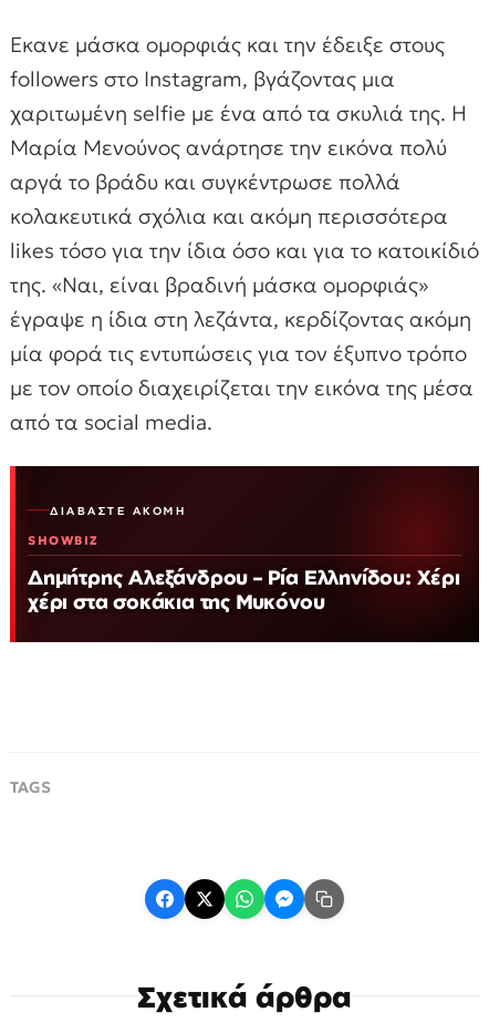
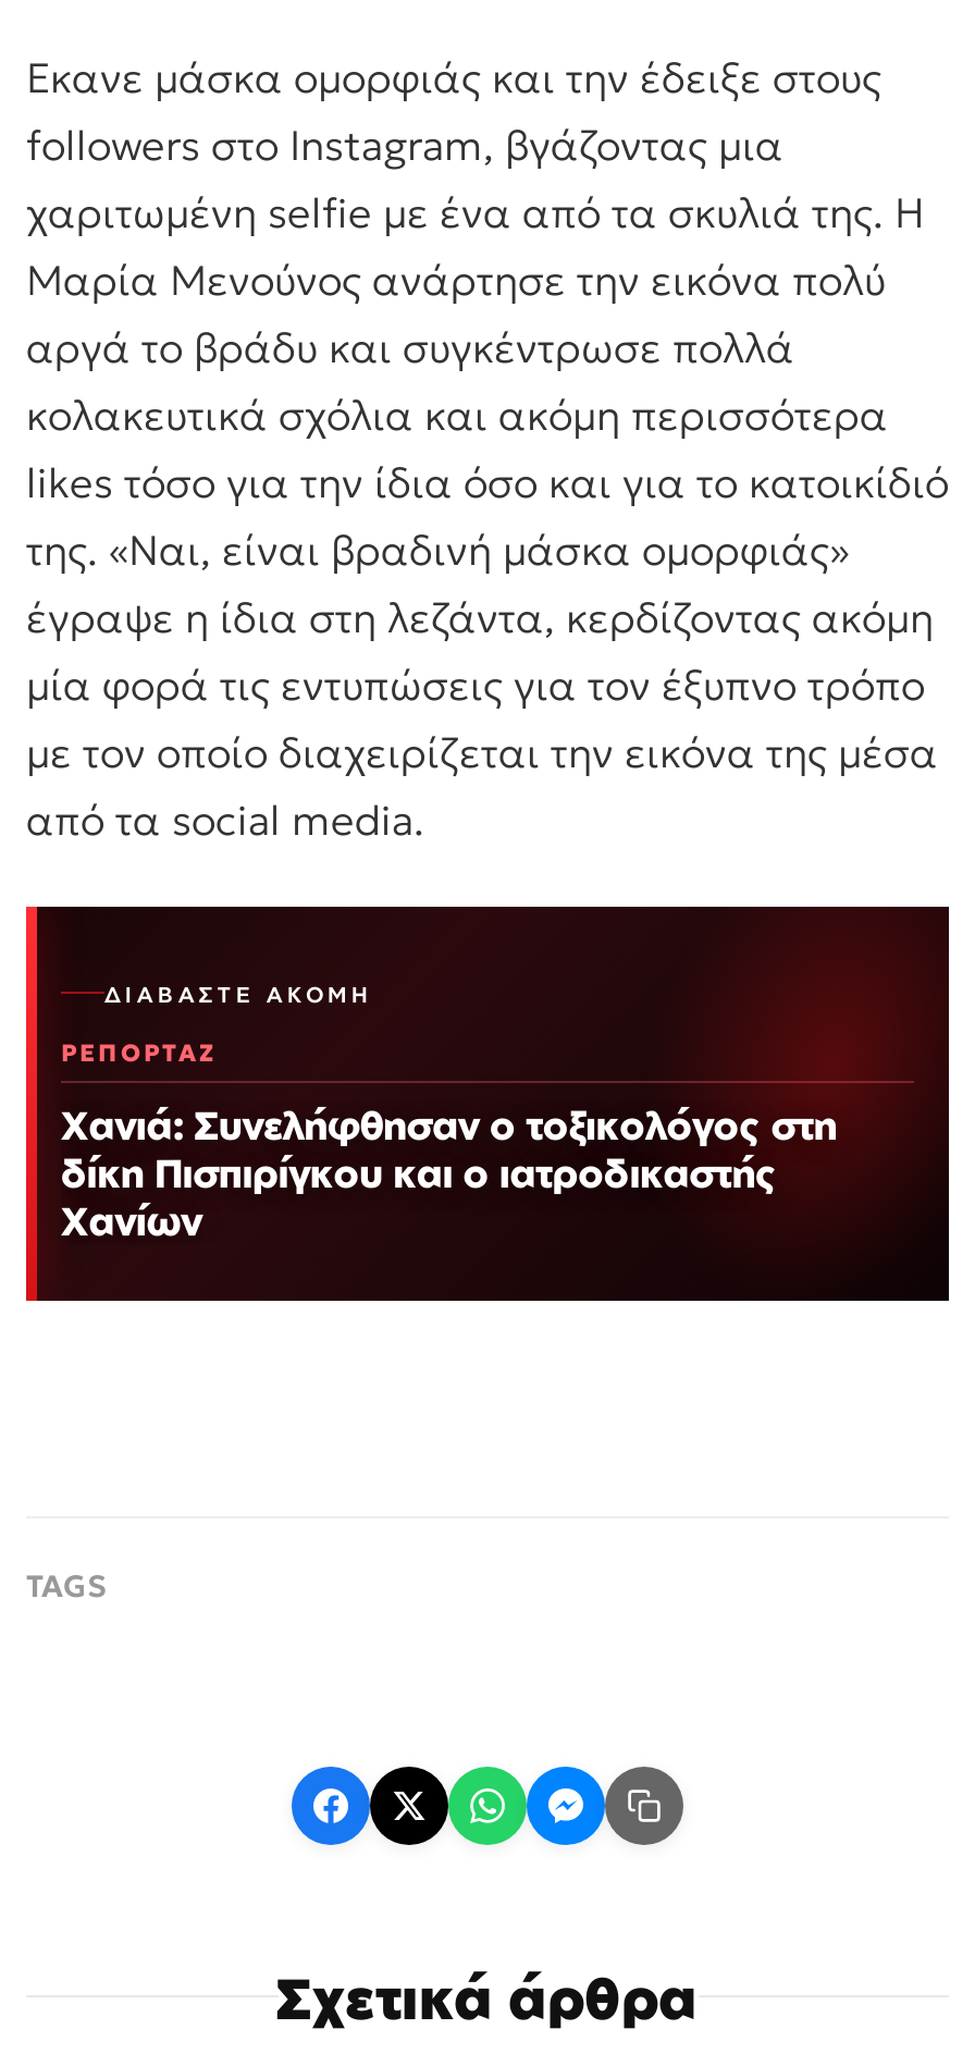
- SHOWBIZ
+ ΡΕΠΟΡΤΑΖ

- Δημήτρης Αλεξάνδρου – Ρία Ελληνίδου: Χέρι
- χέρι στα σοκάκια της Μυκόνου
+ Χανιά: Συνελήφθησαν ο τοξικολόγος στη
+ δίκη Πισπιρίγκου και ο ιατροδικαστής
+ Χανίων
